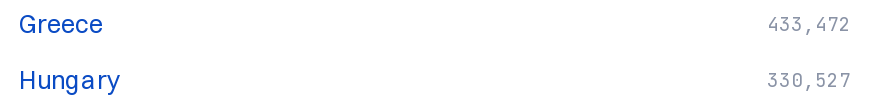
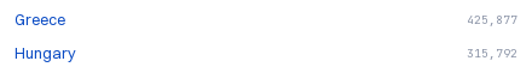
- 433,472
+ 425,877

- 330,527
+ 315,792
